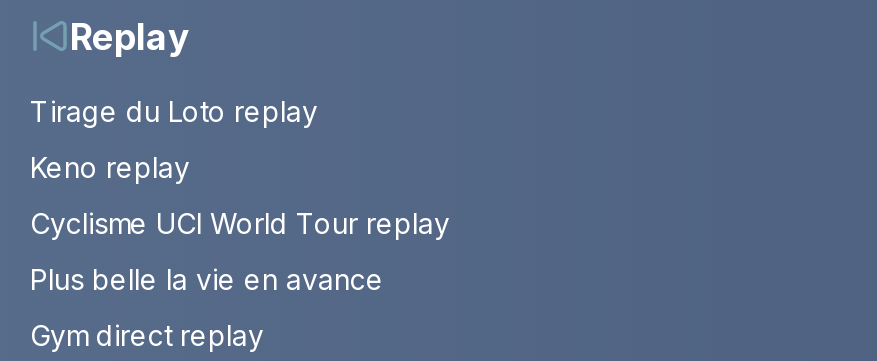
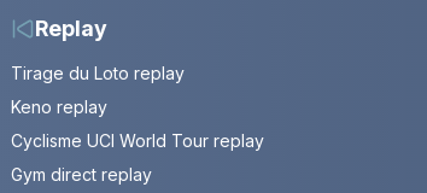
- Plus belle la vie en avance
